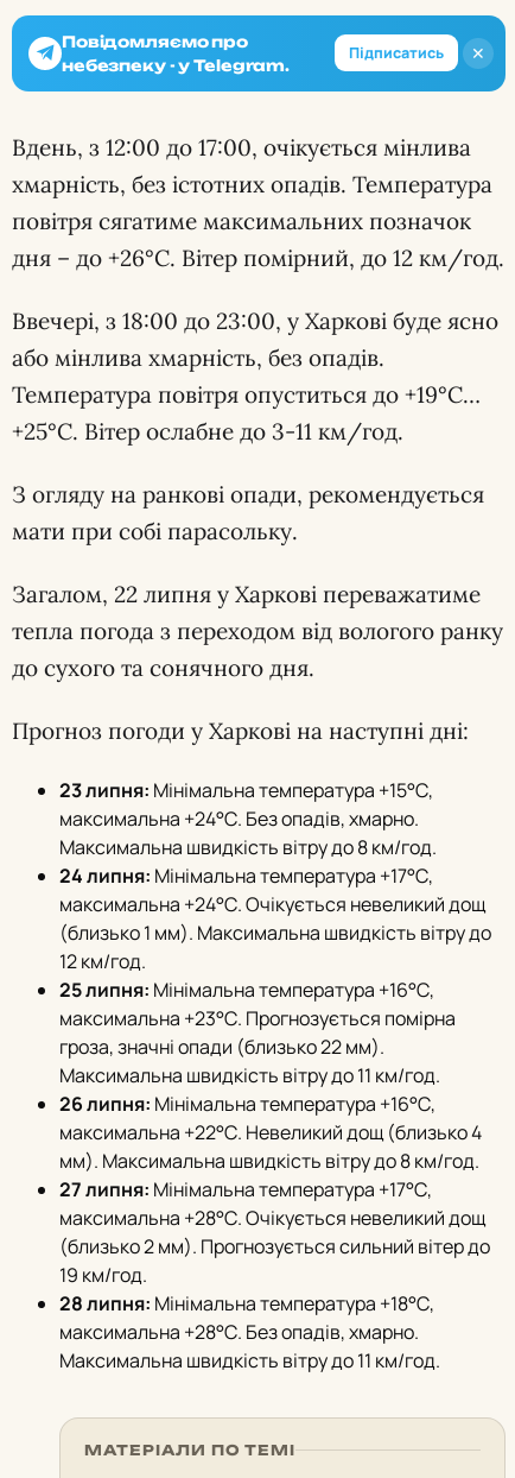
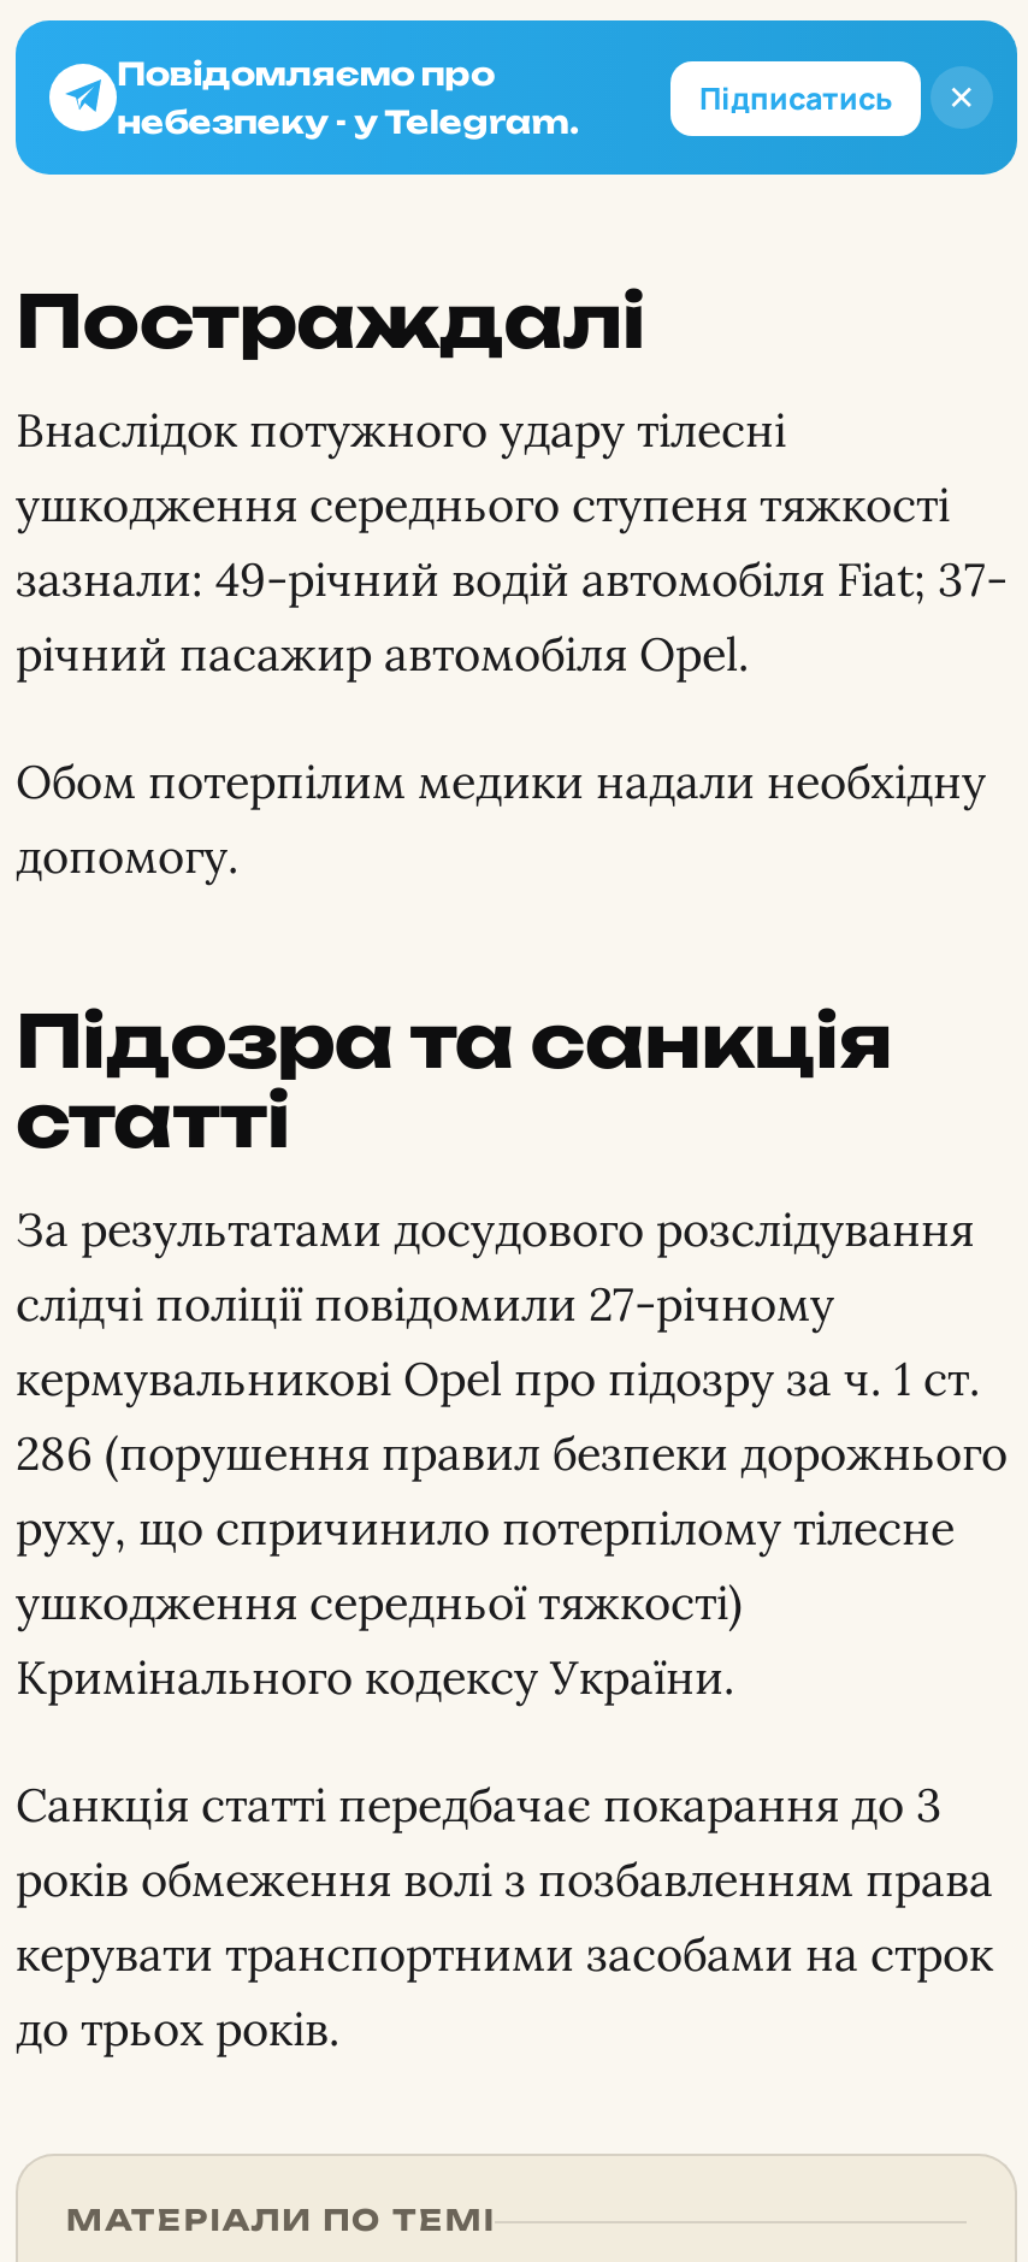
- Вдень, з 12:00 до 17:00, очікується мінлива
- хмарність, без істотних опадів. Температура
- повітря сягатиме максимальних позначок
- дня – до +26°С. Вітер помірний, до 12 км/год.
- Ввечері, з 18:00 до 23:00, у Харкові буде ясно
- або мінлива хмарність, без опадів.
- Температура повітря опуститься до +19°С…
- +25°С. Вітер ослабне до 3-11 км/год.
- З огляду на ранкові опади, рекомендується
- мати при собі парасольку.
- Загалом, 22 липня у Харкові переважатиме
- тепла погода з переходом від вологого ранку
- до сухого та сонячного дня.
- Прогноз погоди у Харкові на наступні дні:
- 23 липня: Мінімальна температура +15°С,
- максимальна +24°С. Без опадів, хмарно.
- Максимальна швидкість вітру до 8 км/год.
- 24 липня: Мінімальна температура +17°С,
- максимальна +24°С. Очікується невеликий дощ
- (близько 1 мм). Максимальна швидкість вітру до
- 12 км/год.
- 25 липня: Мінімальна температура +16°С,
- максимальна +23°С. Прогнозується помірна
- гроза, значні опади (близько 22 мм).
- Максимальна швидкість вітру до 11 км/год.
- 26 липня: Мінімальна температура +16°С,
- максимальна +22°С. Невеликий дощ (близько 4
- мм). Максимальна швидкість вітру до 8 км/год.
- 27 липня: Мінімальна температура +17°С,
- максимальна +28°С. Очікується невеликий дощ
- (близько 2 мм). Прогнозується сильний вітер до
- 19 км/год.
- 28 липня: Мінімальна температура +18°С,
- максимальна +28°С. Без опадів, хмарно.
- Максимальна швидкість вітру до 11 км/год.
+ Постраждалі
+ Внаслідок потужного удару тілесні
+ ушкодження середнього ступеня тяжкості
+ зазнали: 49-річний водій автомобіля Fiat; 37-
+ річний пасажир автомобіля Opel.
+ Обом потерпілим медики надали необхідну
+ допомогу.
+ Підозра та санкція
+ статті
+ За результатами досудового розслідування
+ слідчі поліції повідомили 27-річному
+ кермувальникові Opel про підозру за ч. 1 ст.
+ 286 (порушення правил безпеки дорожнього
+ руху, що спричинило потерпілому тілесне
+ ушкодження середньої тяжкості)
+ Кримінального кодексу України.
+ Санкція статті передбачає покарання до 3
+ років обмеження волі з позбавленням права
+ керувати транспортними засобами на строк
+ до трьох років.
